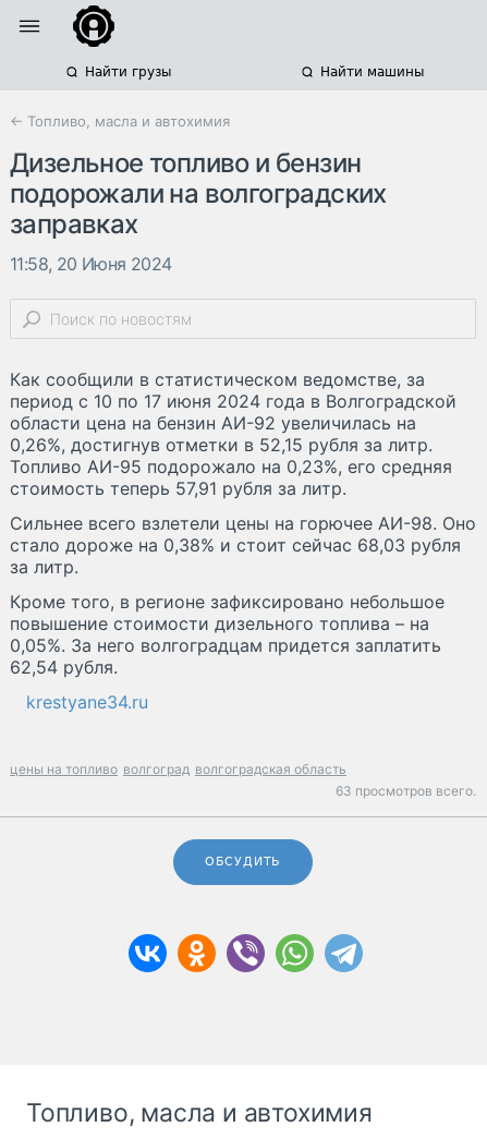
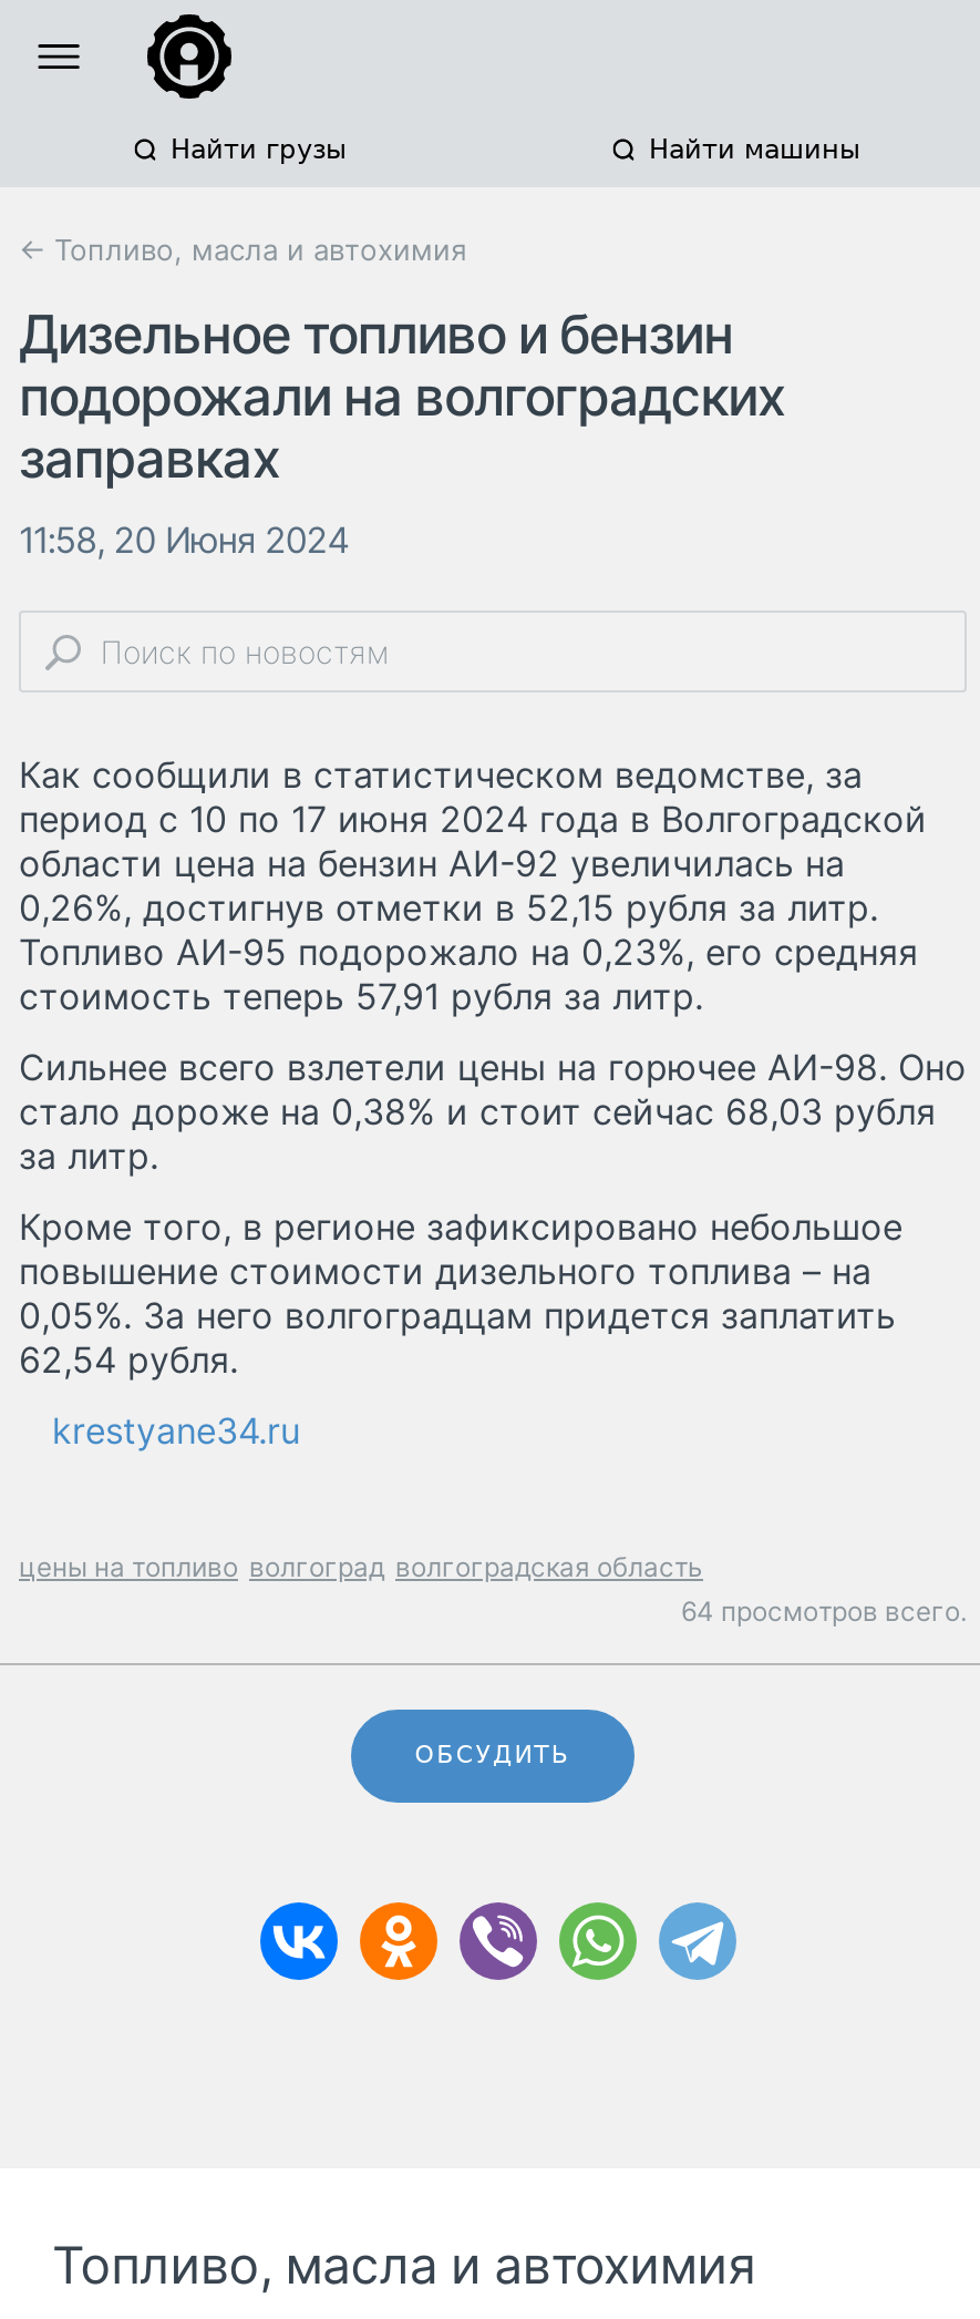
- 63 просмотров всего.
+ 64 просмотров всего.
